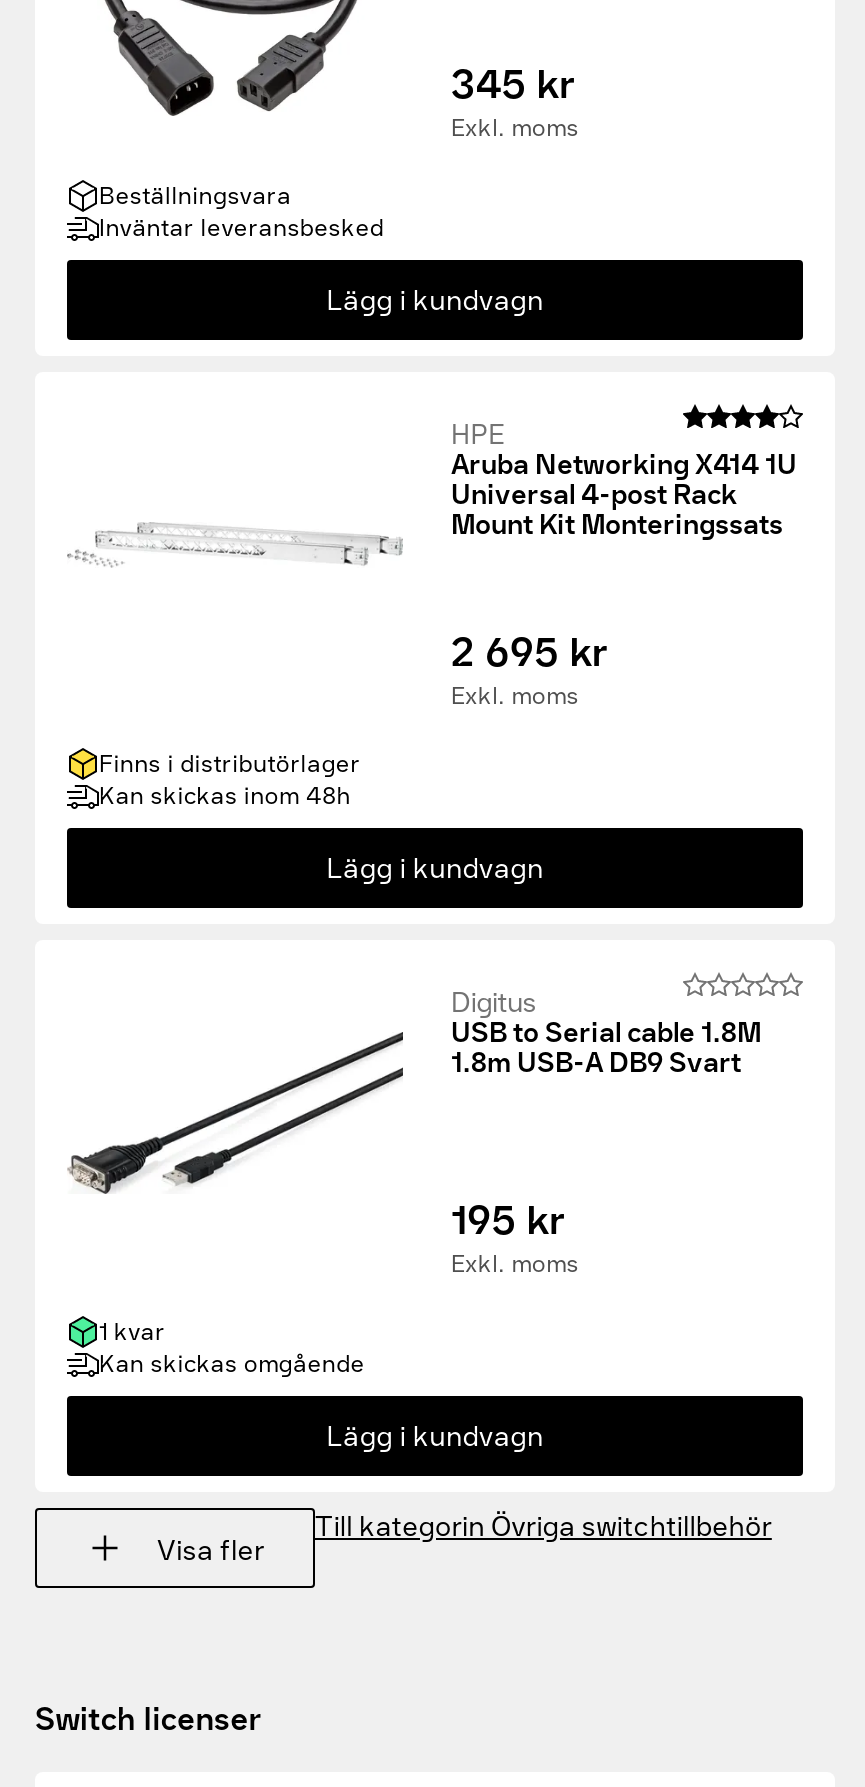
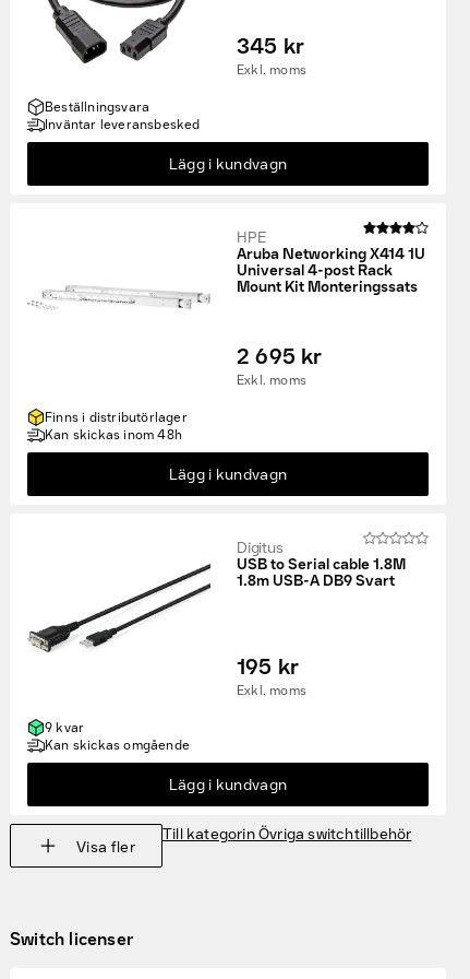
- 1 kvar
+ 9 kvar
